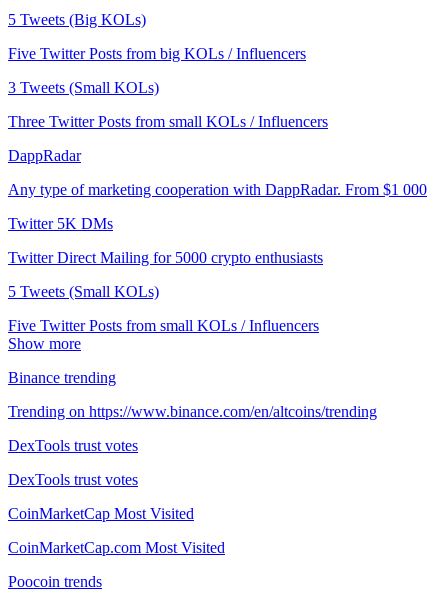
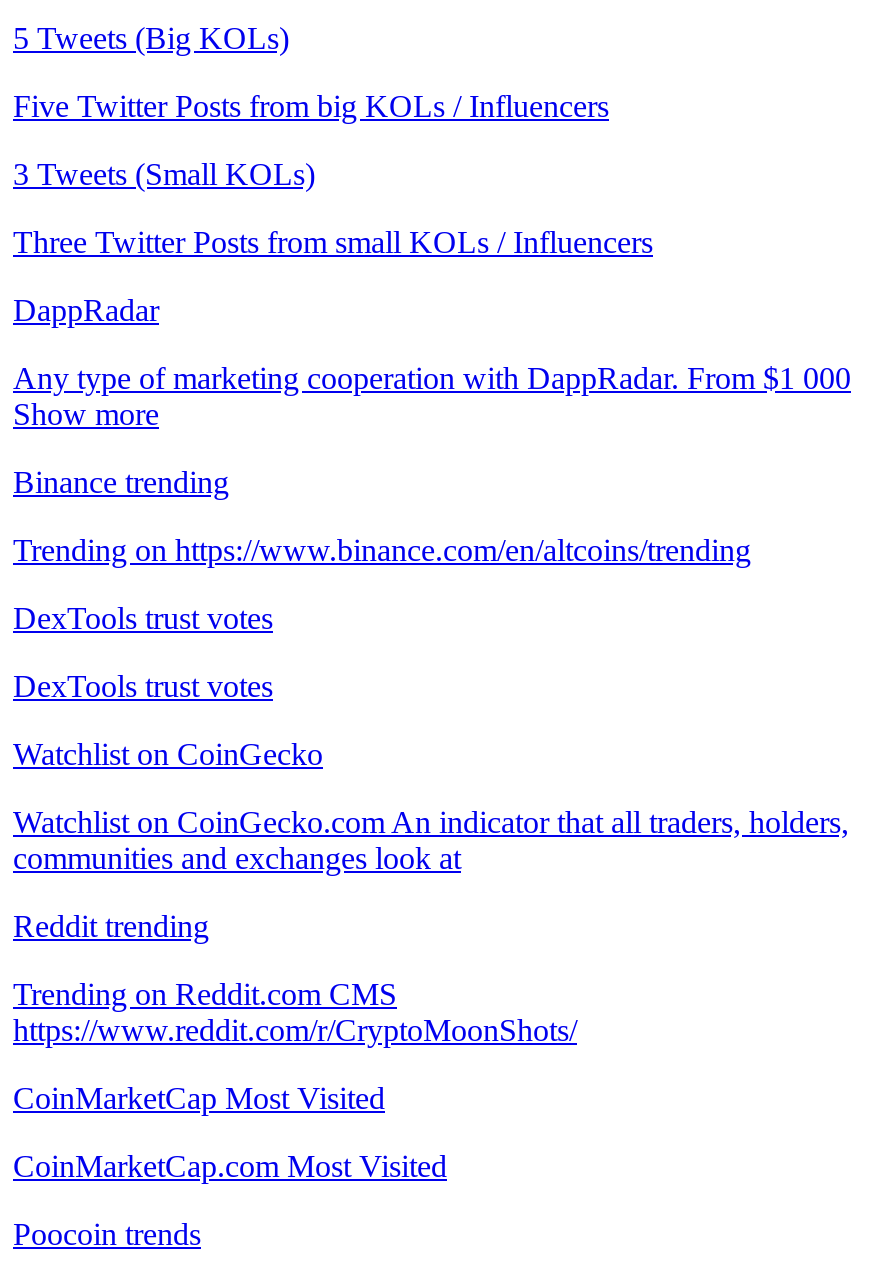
- Twitter 5K DMs
- Twitter Direct Mailing for 5000 crypto enthusiasts
- 5 Tweets (Small KOLs)
- Five Twitter Posts from small KOLs / Influencers

moved up: Show more | Binance trending | Trending on https://www.binance.com/en/altcoins/trending | DexTools trust votes | DexTools trust votes

+ Watchlist on CoinGecko
+ Watchlist on CoinGecko.com An indicator that all traders, holders,
+ communities and exchanges look at
+ Reddit trending
+ Trending on Reddit.com CMS
+ https://www.reddit.com/r/CryptoMoonShots/
